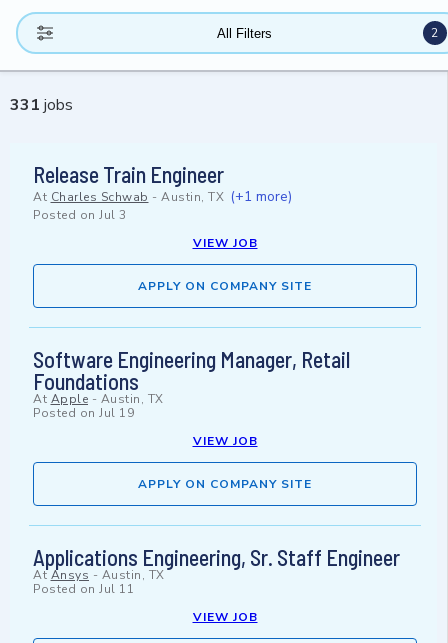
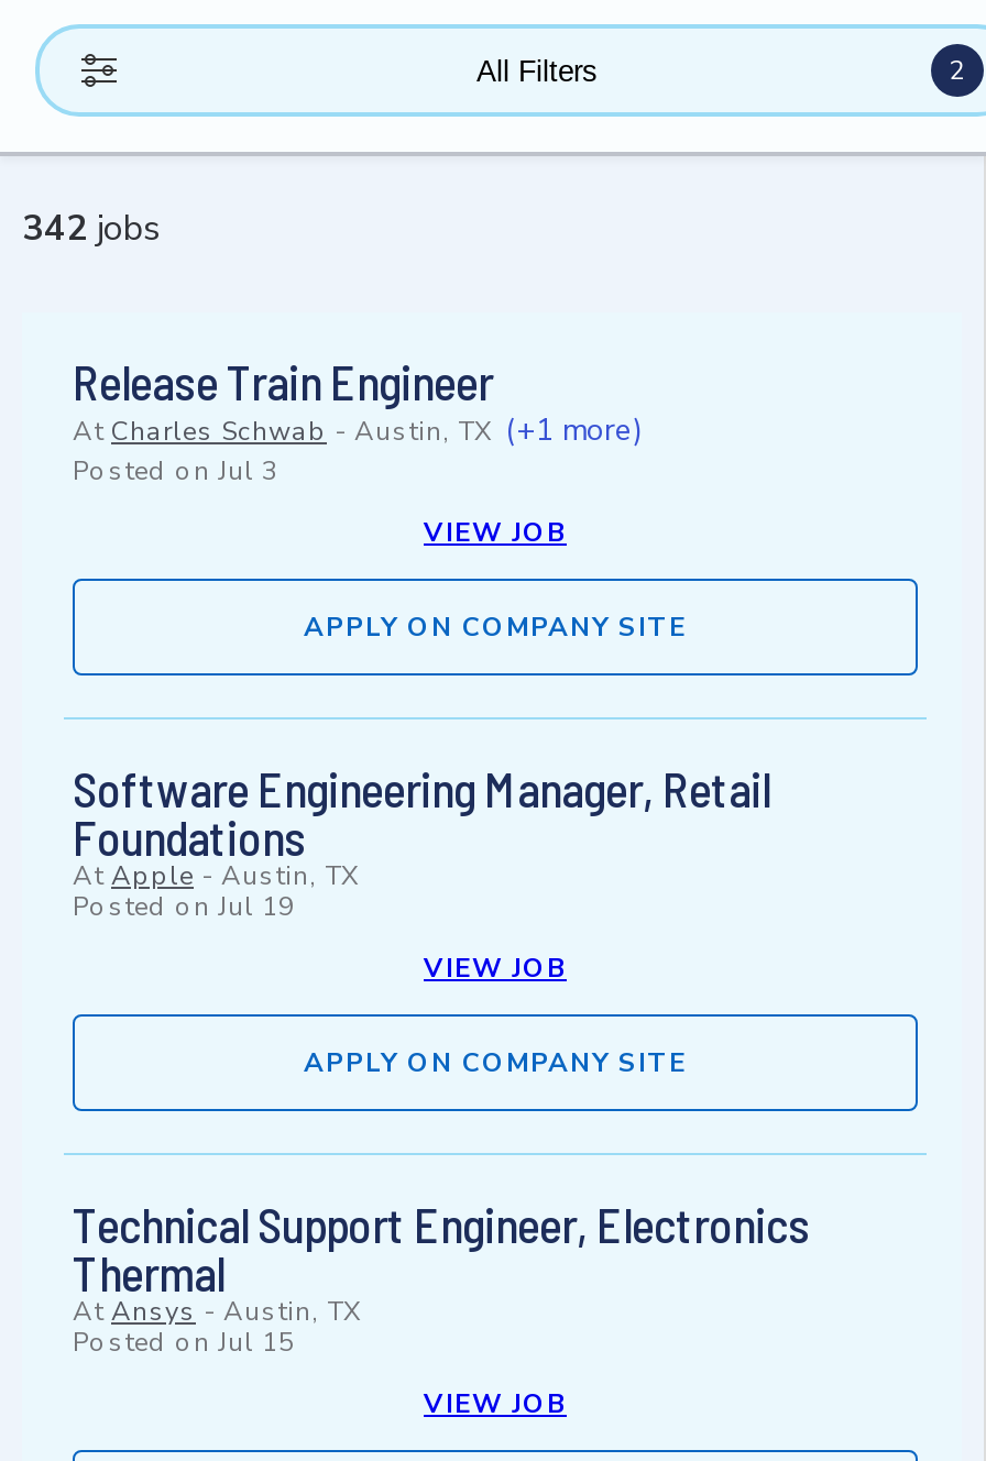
- 331 jobs
+ 342 jobs

- Applications Engineering, Sr. Staff Engineer
+ Technical Support Engineer, Electronics
+ Thermal

- Posted on Jul 11
+ Posted on Jul 15
